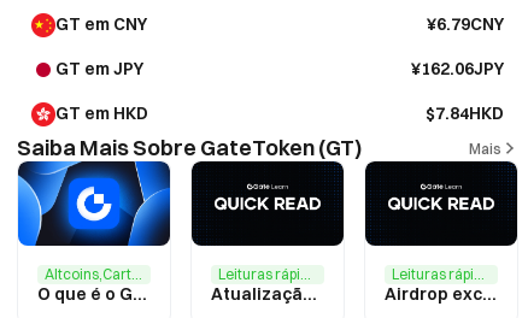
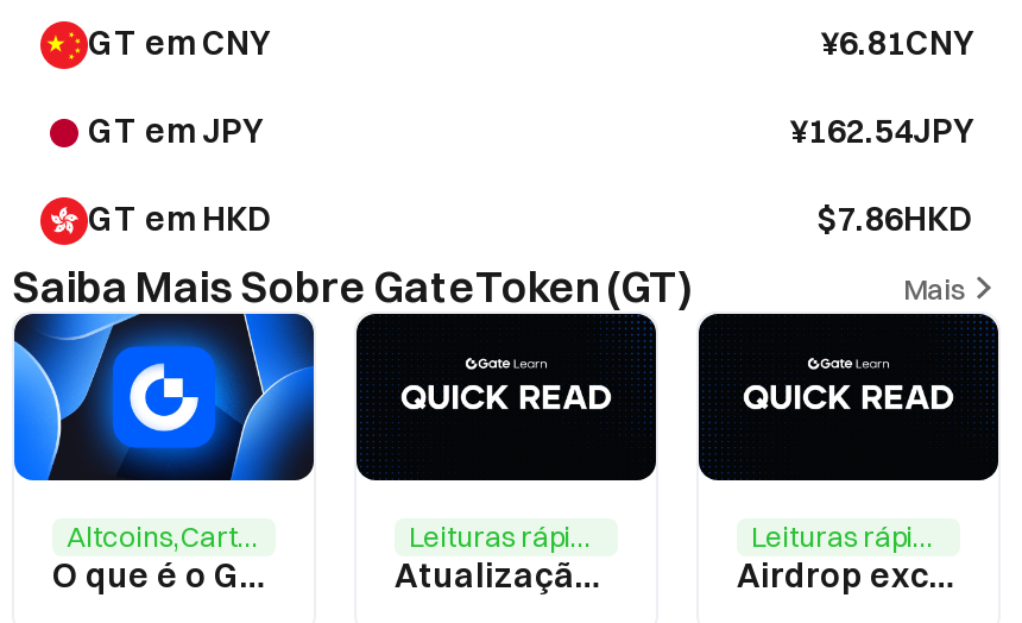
- ¥6.79CNY
+ ¥6.81CNY

- ¥162.06JPY
+ ¥162.54JPY

- $7.84HKD
+ $7.86HKD
